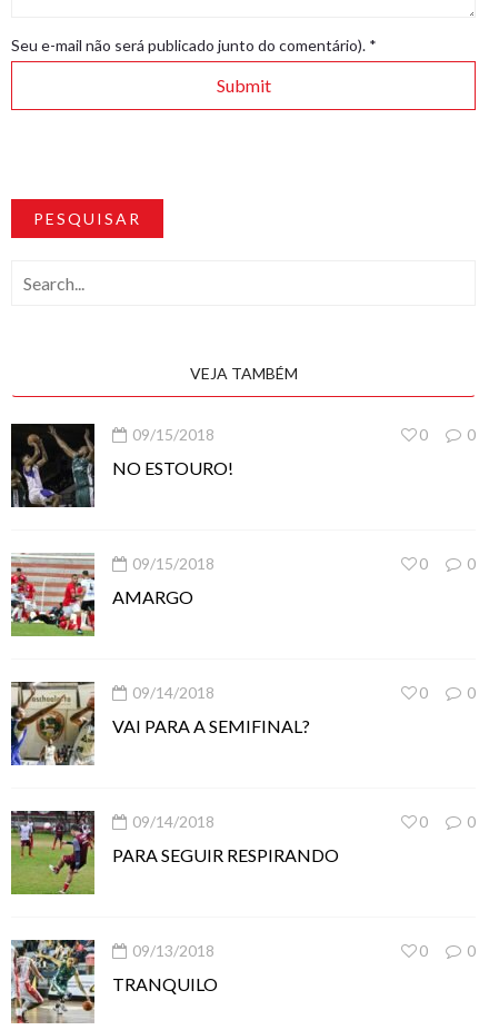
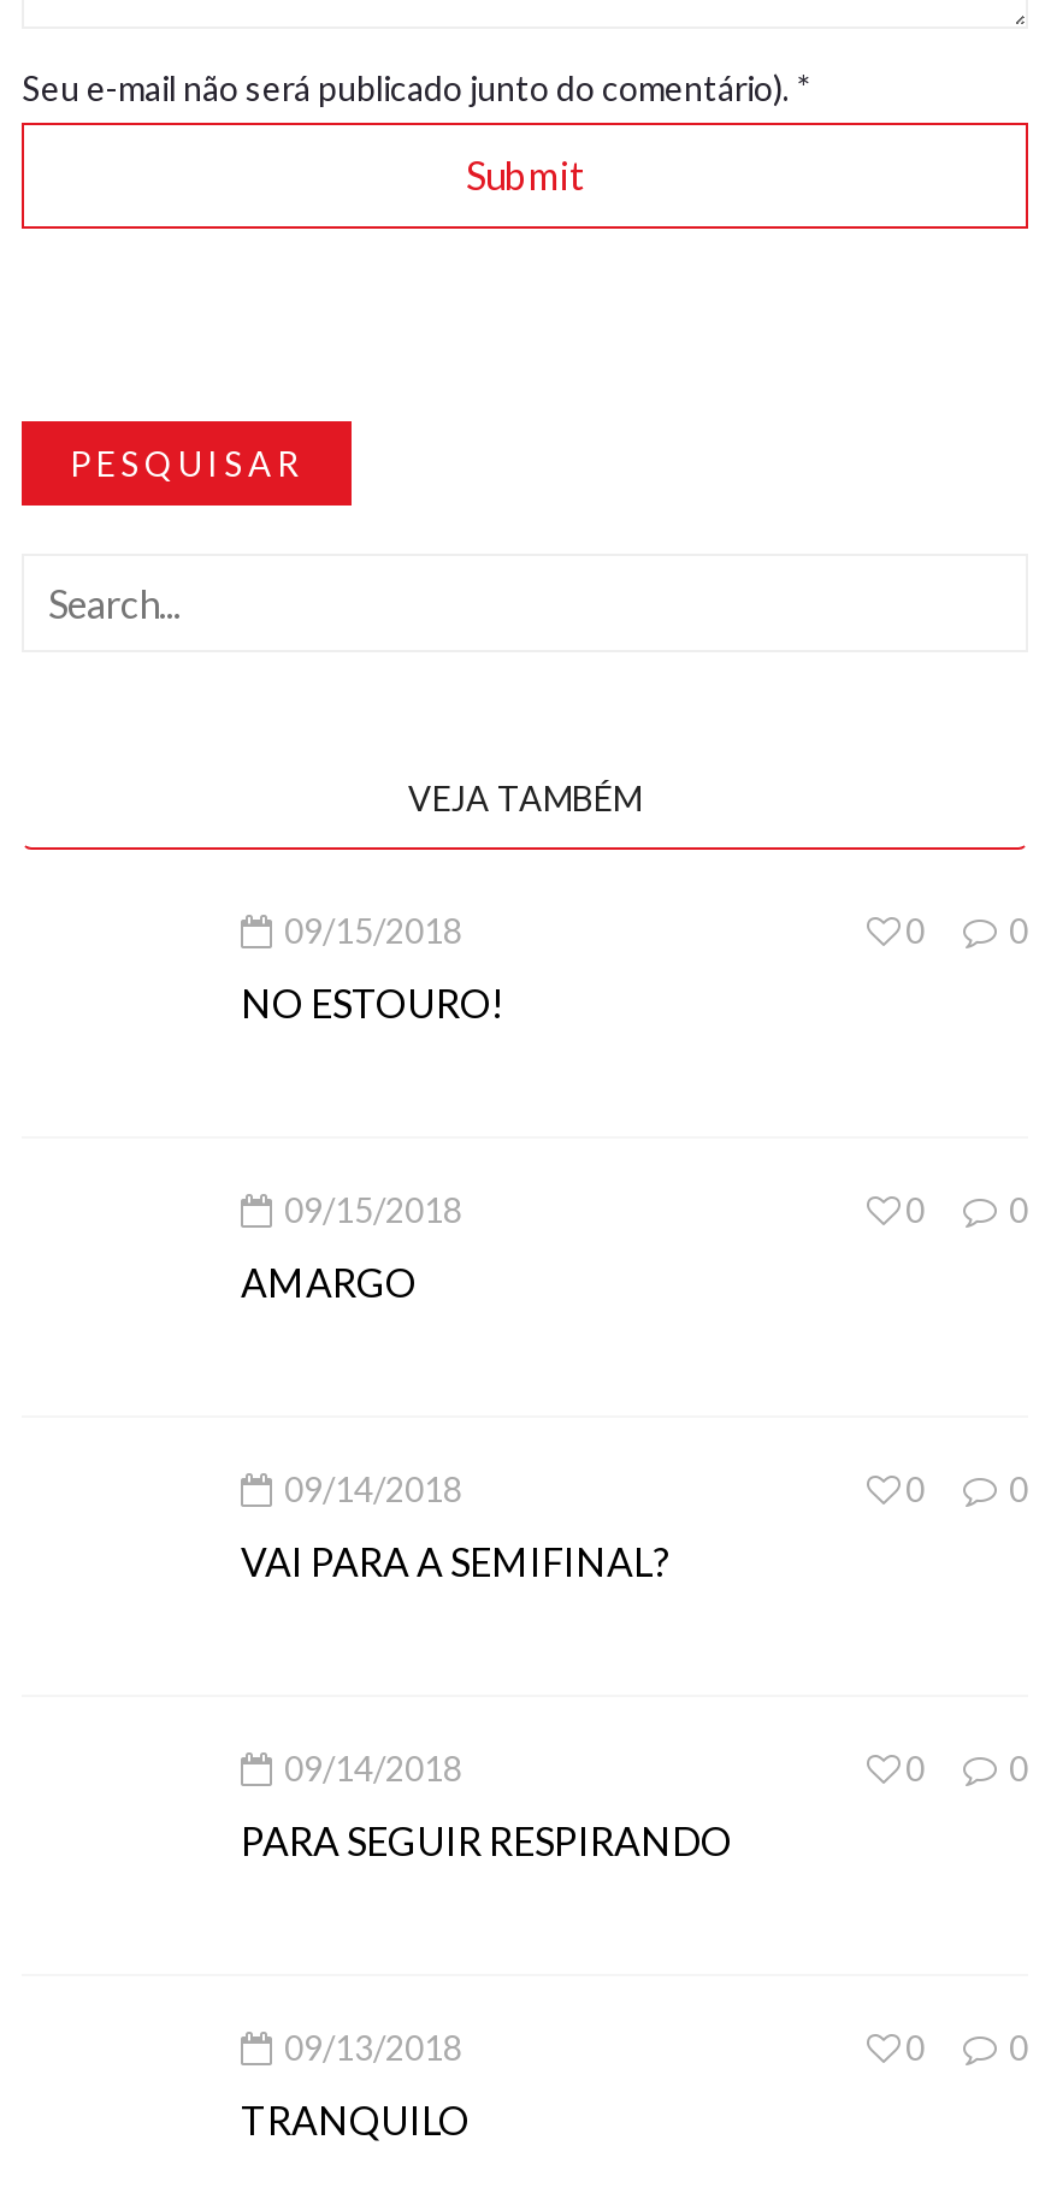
- [image]

- [image]

- [image]

- [image]

- [image]
